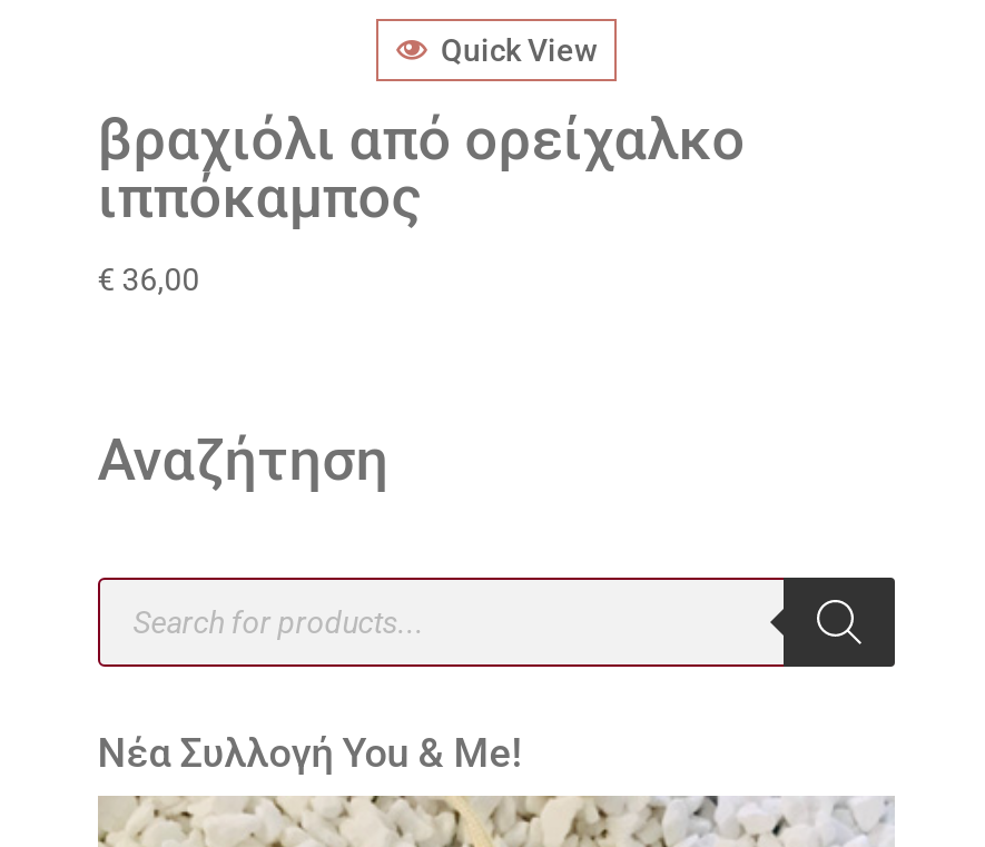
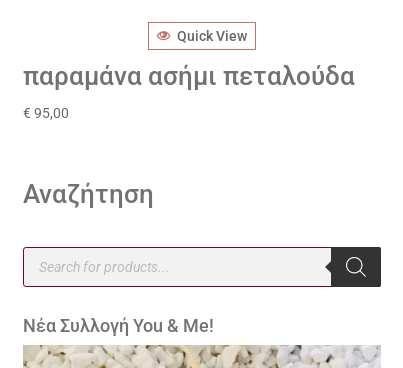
- βραχιόλι από ορείχαλκο
- ιππόκαμπος
+ παραμάνα ασήμι πεταλούδα

- €36,00
+ €95,00
